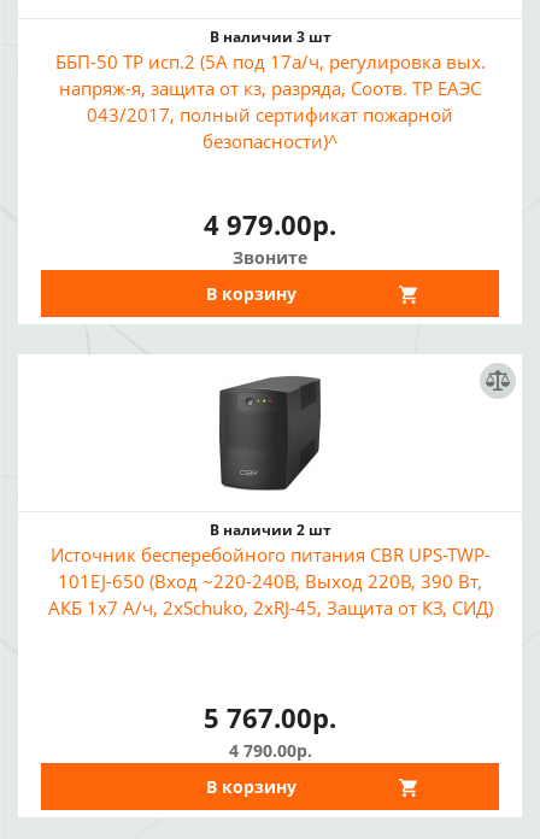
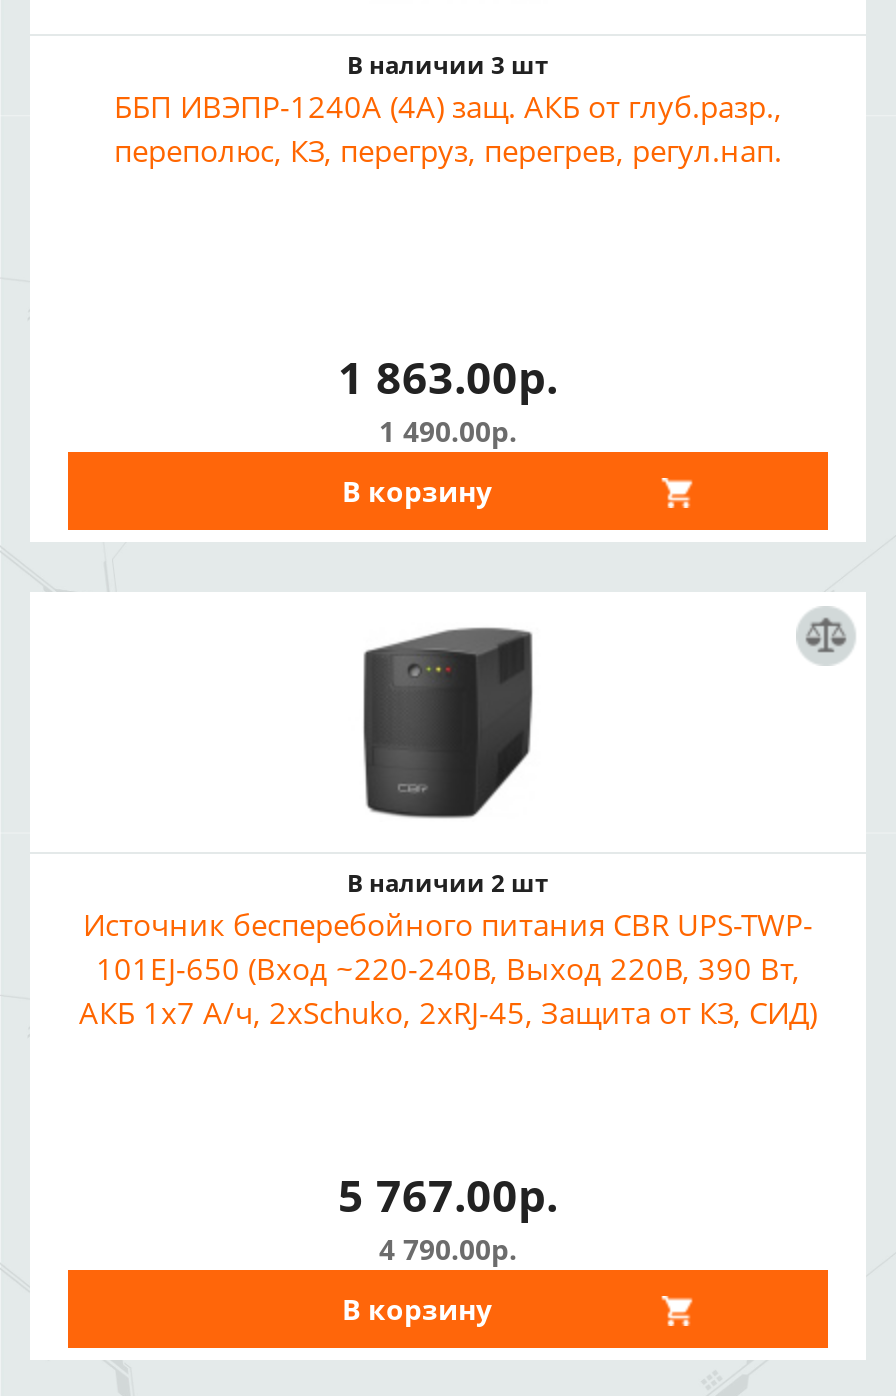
- ББП-50 ТР исп.2 (5А под 17а/ч, регулировка вых.
- напряж-я, защита от кз, разряда, Соотв. ТР ЕАЭС
- 043/2017, полный сертификат пожарной
- безопасности)^
+ ББП ИВЭПР-1240А (4А) защ. АКБ от глуб.разр.,
+ переполюс, КЗ, перегруз, перегрев, регул.нап.

- 4 979.00р.
- Звоните
+ 1 863.00р.
+ 1 490.00р.
